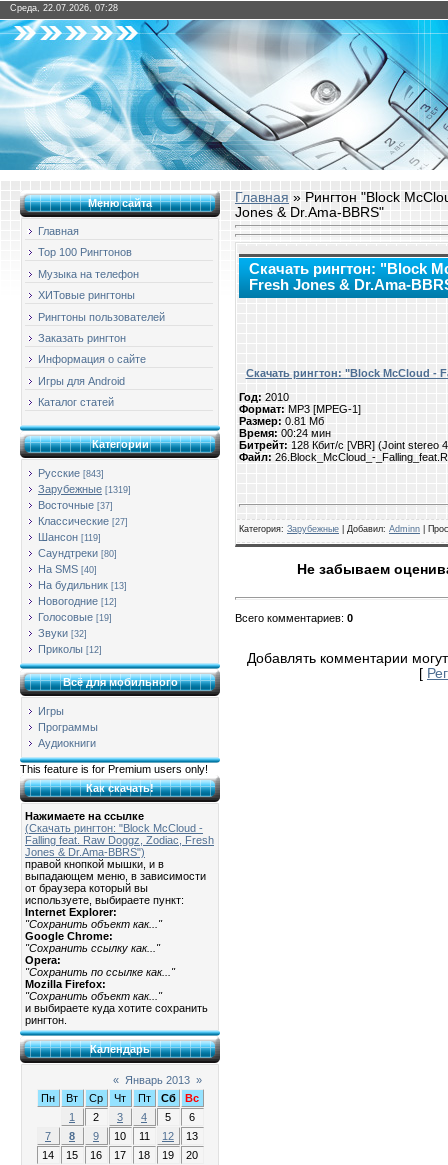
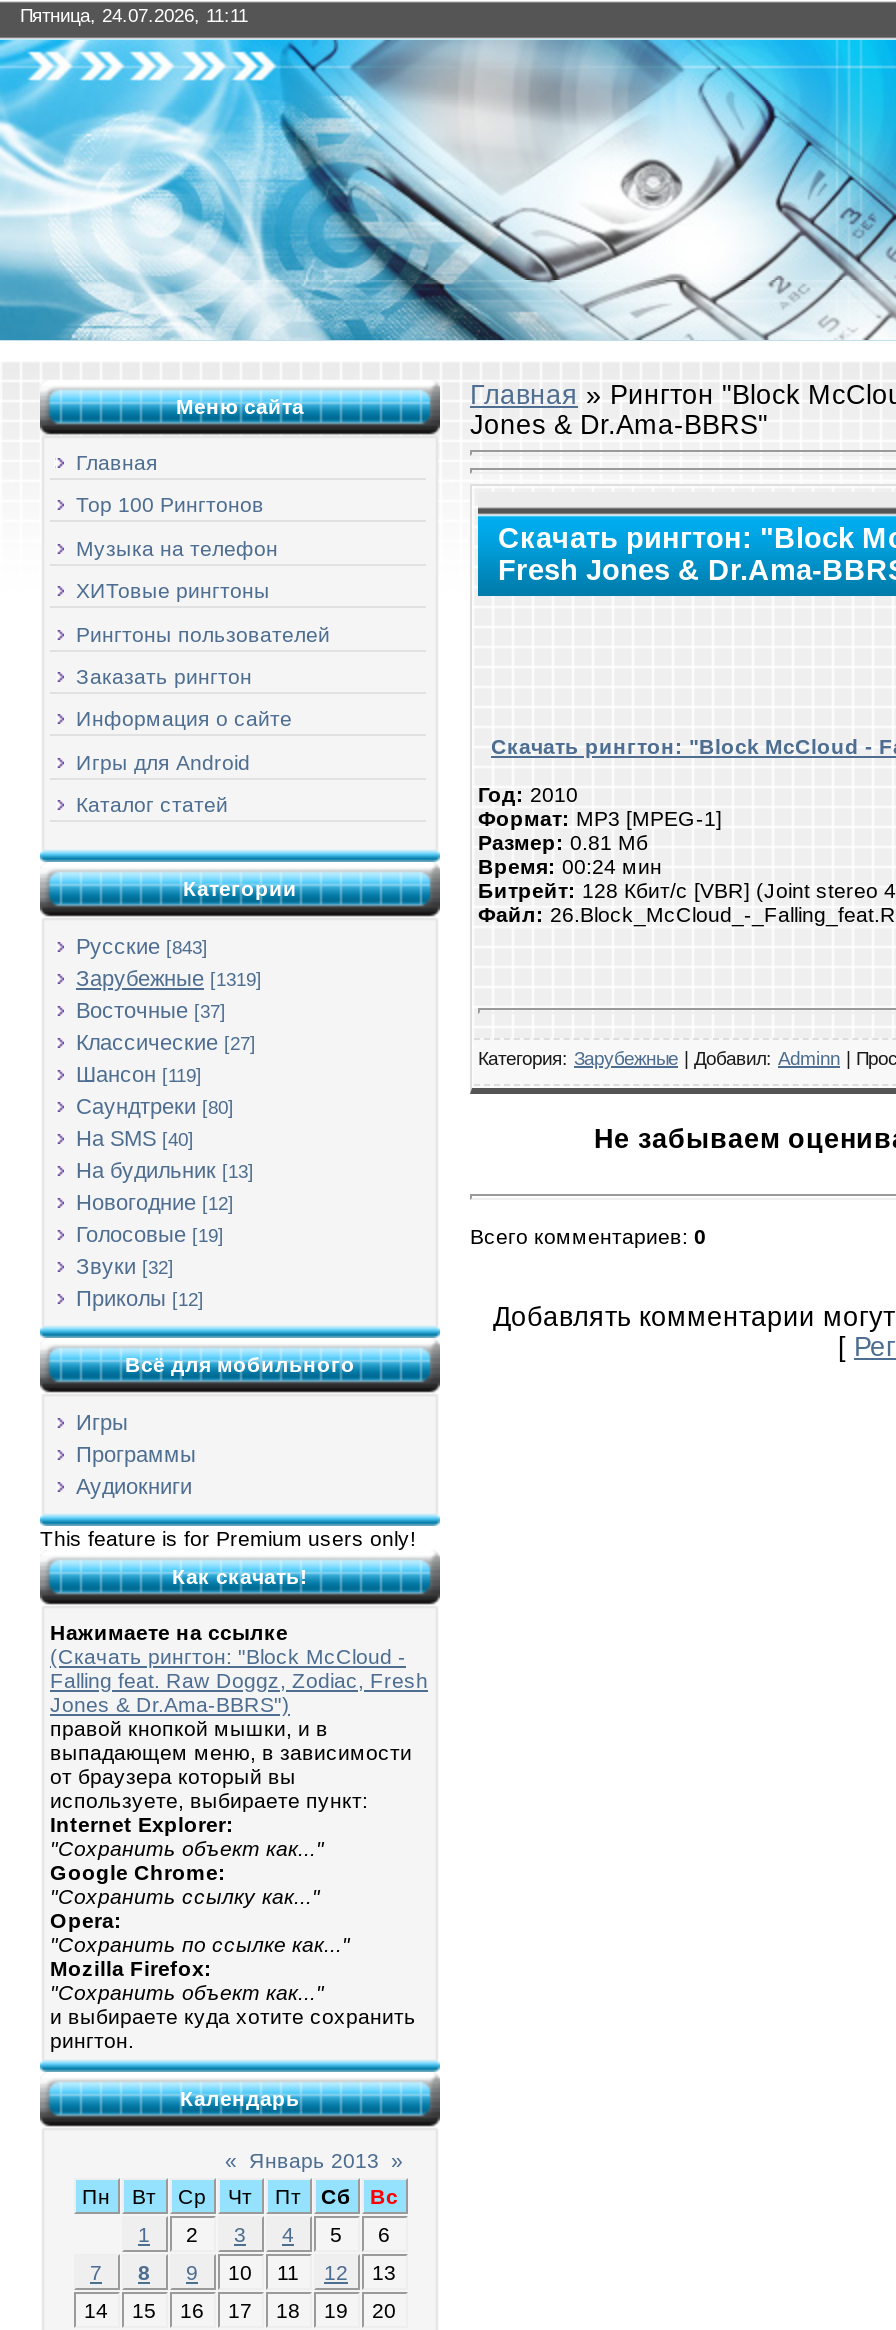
- Среда, 22.07.2026, 07:28
+ Пятница, 24.07.2026, 11:11
